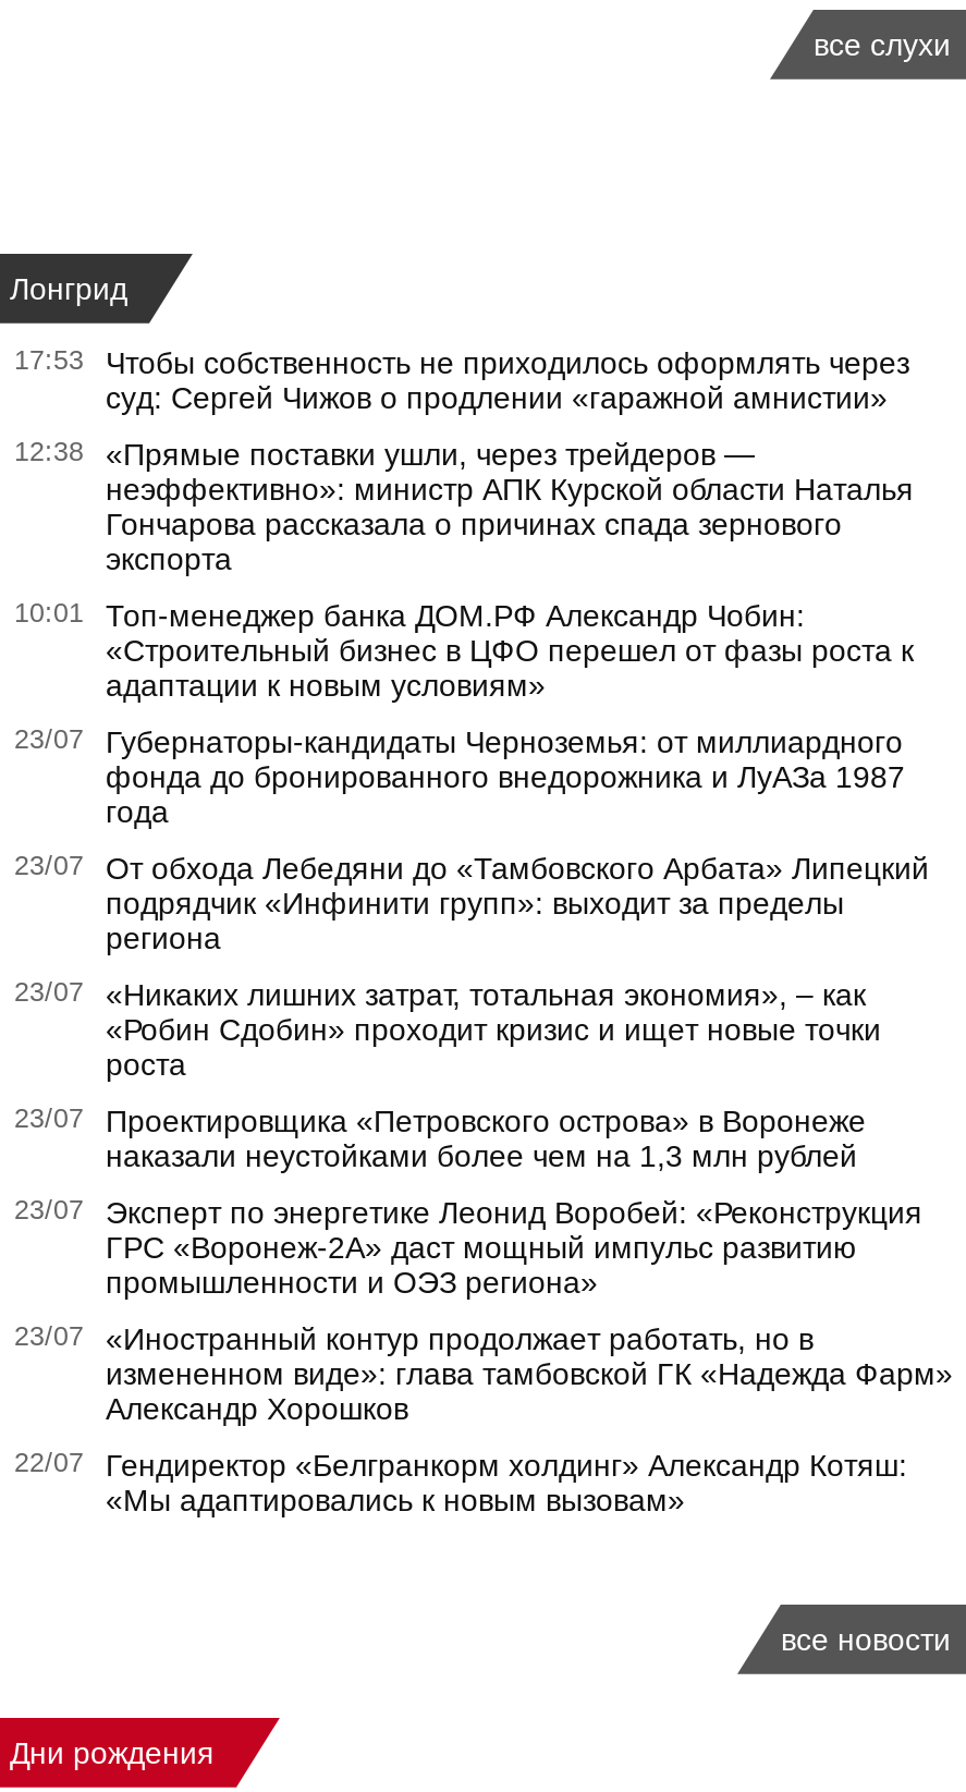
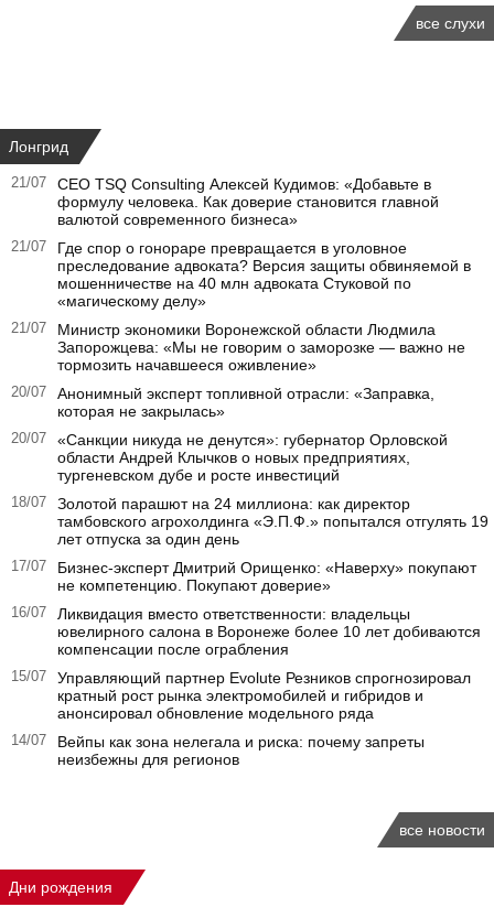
- 17:53
- Чтобы собственность не приходилось оформлять через
- суд: Сергей Чижов о продлении «гаражной амнистии»
+ 21/07
+ СЕО TSQ Consulting Алексей Кудимов: «Добавьте в
+ формулу человека. Как доверие становится главной
+ валютой современного бизнеса»

- 12:38
- «Прямые поставки ушли, через трейдеров —
- неэффективно»: министр АПК Курской области Наталья
- Гончарова рассказала о причинах спада зернового
- экспорта
+ 21/07
+ Где спор о гонораре превращается в уголовное
+ преследование адвоката? Версия защиты обвиняемой в
+ мошенничестве на 40 млн адвоката Стуковой по
+ «магическому делу»

- 10:01
- Топ-менеджер банка ДОМ.РФ Александр Чобин:
- «Строительный бизнес в ЦФО перешел от фазы роста к
- адаптации к новым условиям»
+ 21/07
+ Министр экономики Воронежской области Людмила
+ Запорожцева: «Мы не говорим о заморозке — важно не
+ тормозить начавшееся оживление»

- 23/07
- Губернаторы‑кандидаты Черноземья: от миллиардного
- фонда до бронированного внедорожника и ЛуАЗа 1987
- года
+ 20/07
+ Анонимный эксперт топливной отрасли: «Заправка,
+ которая не закрылась»

- 23/07
- От обхода Лебедяни до «Тамбовского Арбата» Липецкий
- подрядчик «Инфинити групп»: выходит за пределы
- региона
+ 20/07
+ «Санкции никуда не денутся»: губернатор Орловской
+ области Андрей Клычков о новых предприятиях,
+ тургеневском дубе и росте инвестиций

- 23/07
- «Никаких лишних затрат, тотальная экономия», – как
- «Робин Сдобин» проходит кризис и ищет новые точки
- роста
+ 18/07
+ Золотой парашют на 24 миллиона: как директор
+ тамбовского агрохолдинга «Э.П.Ф.» попытался отгулять 19
+ лет отпуска за один день

- 23/07
- Проектировщика «Петровского острова» в Воронеже
- наказали неустойками более чем на 1,3 млн рублей
+ 17/07
+ Бизнес-эксперт Дмитрий Орищенко: «Наверху» покупают
+ не компетенцию. Покупают доверие»

- 23/07
- Эксперт по энергетике Леонид Воробей: «Реконструкция
- ГРС «Воронеж‑2А» даст мощный импульс развитию
- промышленности и ОЭЗ региона»
+ 16/07
+ Ликвидация вместо ответственности: владельцы
+ ювелирного салона в Воронеже более 10 лет добиваются
+ компенсации после ограбления

- 23/07
- «Иностранный контур продолжает работать, но в
- измененном виде»: глава тамбовской ГК «Надежда Фарм»
- Александр Хорошков
+ 15/07
+ Управляющий партнер Evolute Резников спрогнозировал
+ кратный рост рынка электромобилей и гибридов и
+ анонсировал обновление модельного ряда

- 22/07
- Гендиректор «Белгранкорм холдинг» Александр Котяш:
- «Мы адаптировались к новым вызовам»
+ 14/07
+ Вейпы как зона нелегала и риска: почему запреты
+ неизбежны для регионов
